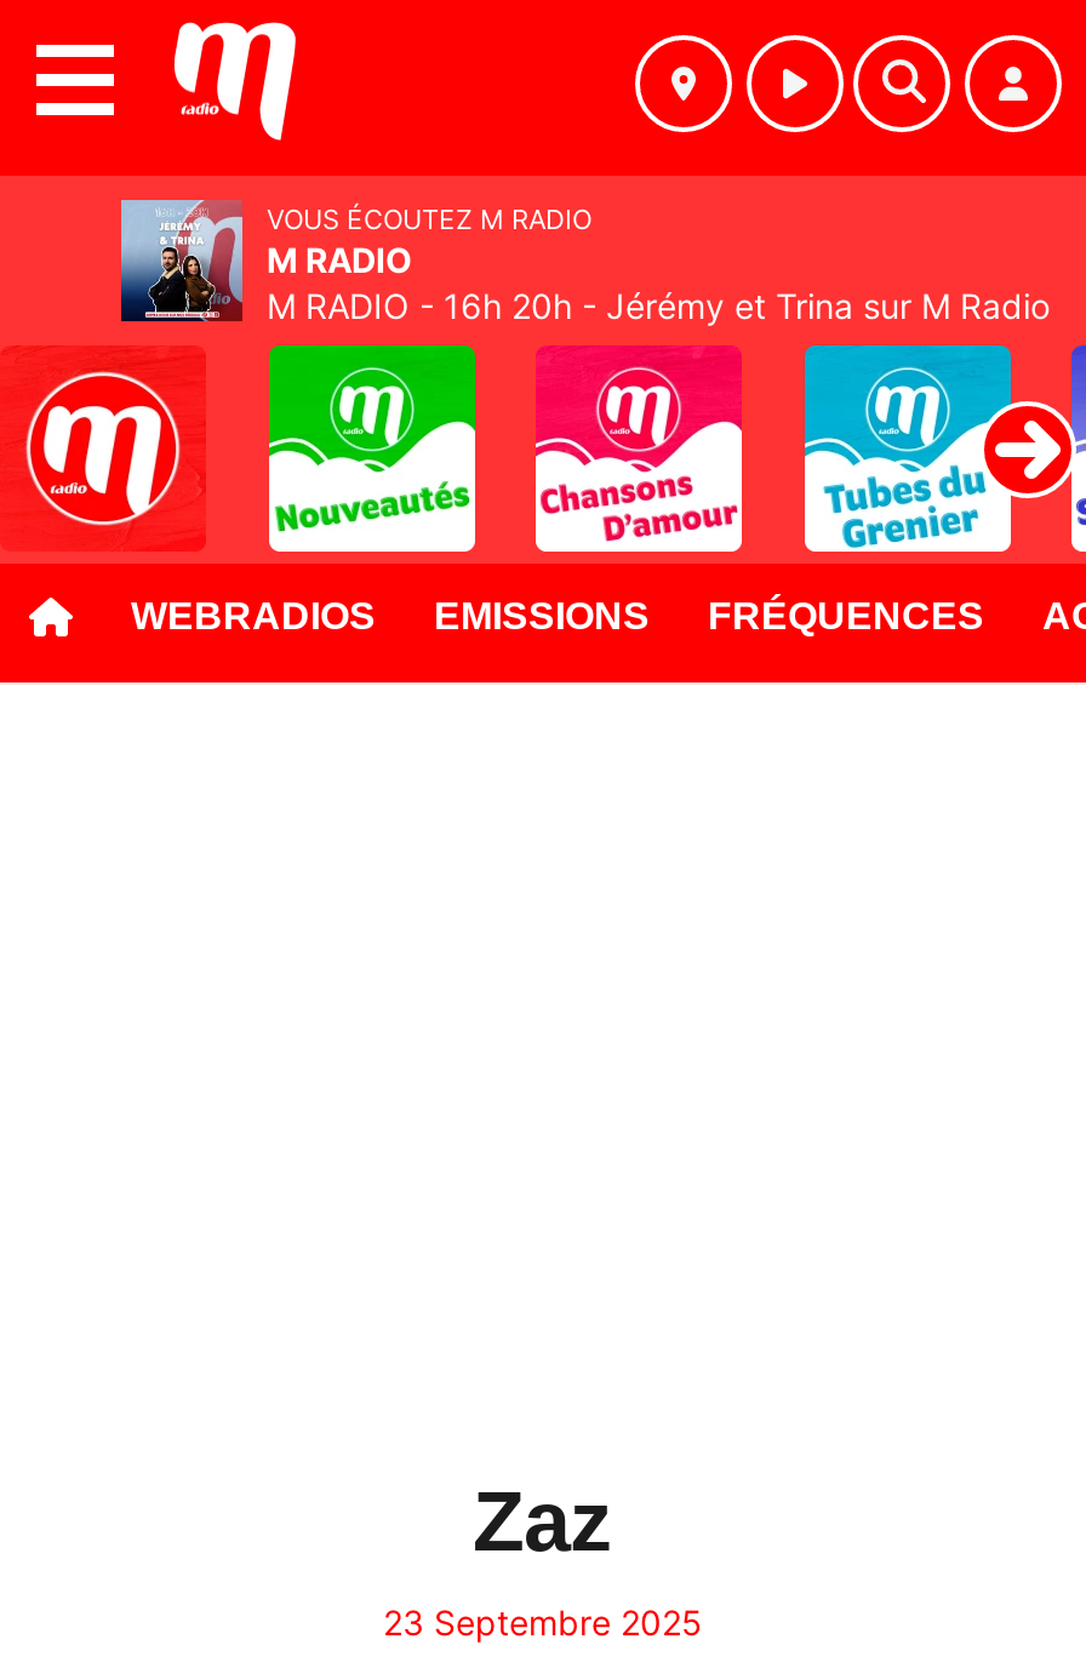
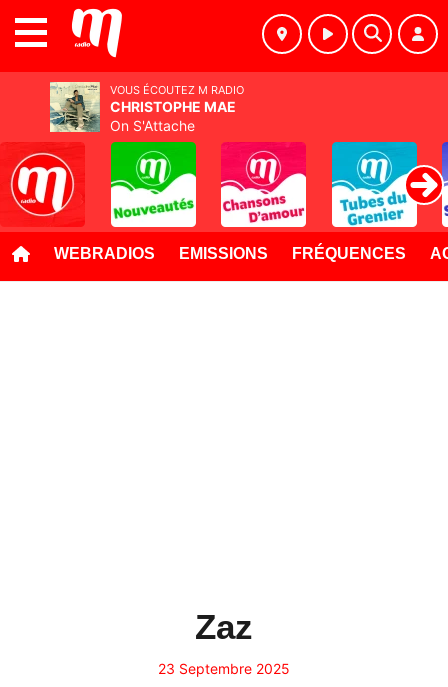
- [image]
- M RADIO
- M RADIO - 16h 20h - Jérémy et Trina sur M Radio
+ [image]
+ CHRISTOPHE MAE
+ On S'Attache
